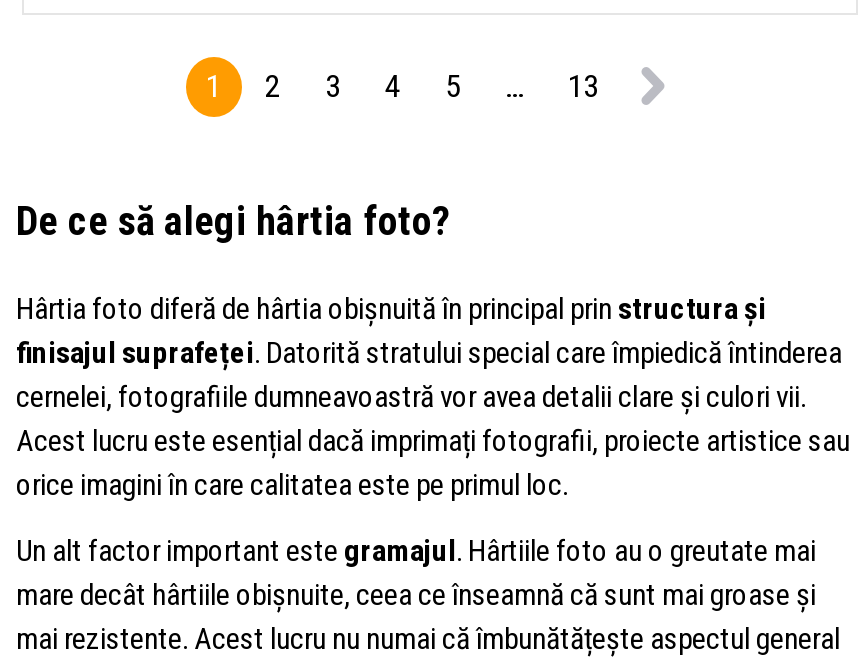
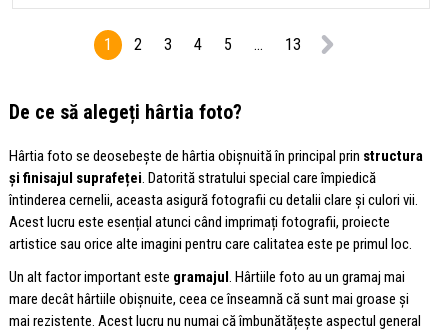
- De ce să alegi hârtia foto?
+ De ce să alegeți hârtia foto?

- Hârtia foto diferă de hârtia obișnuită în principal prin structura și
- finisajul suprafeței. Datorită stratului special care împiedică întinderea
- cernelei, fotografiile dumneavoastră vor avea detalii clare și culori vii.
- Acest lucru este esențial dacă imprimați fotografii, proiecte artistice sau
- orice imagini în care calitatea este pe primul loc.
+ Hârtia foto se deosebește de hârtia obișnuită în principal prin structura
+ și finisajul suprafeței. Datorită stratului special care împiedică
+ întinderea cernelii, aceasta asigură fotografii cu detalii clare și culori vii.
+ Acest lucru este esențial atunci când imprimați fotografii, proiecte
+ artistice sau orice alte imagini pentru care calitatea este pe primul loc.

- Un alt factor important este gramajul. Hârtiile foto au o greutate mai
+ Un alt factor important este gramajul. Hârtiile foto au un gramaj mai
